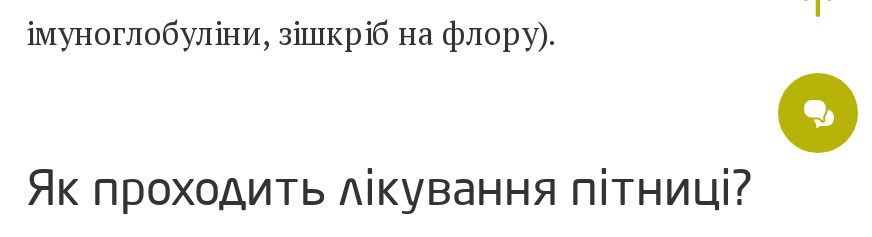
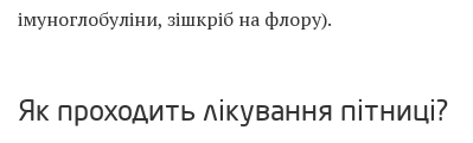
- [image]
